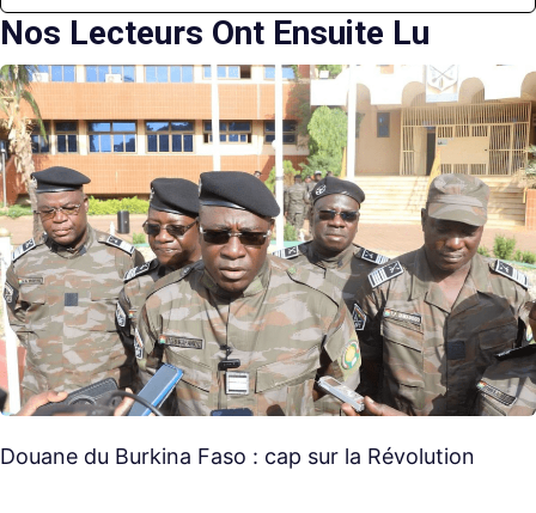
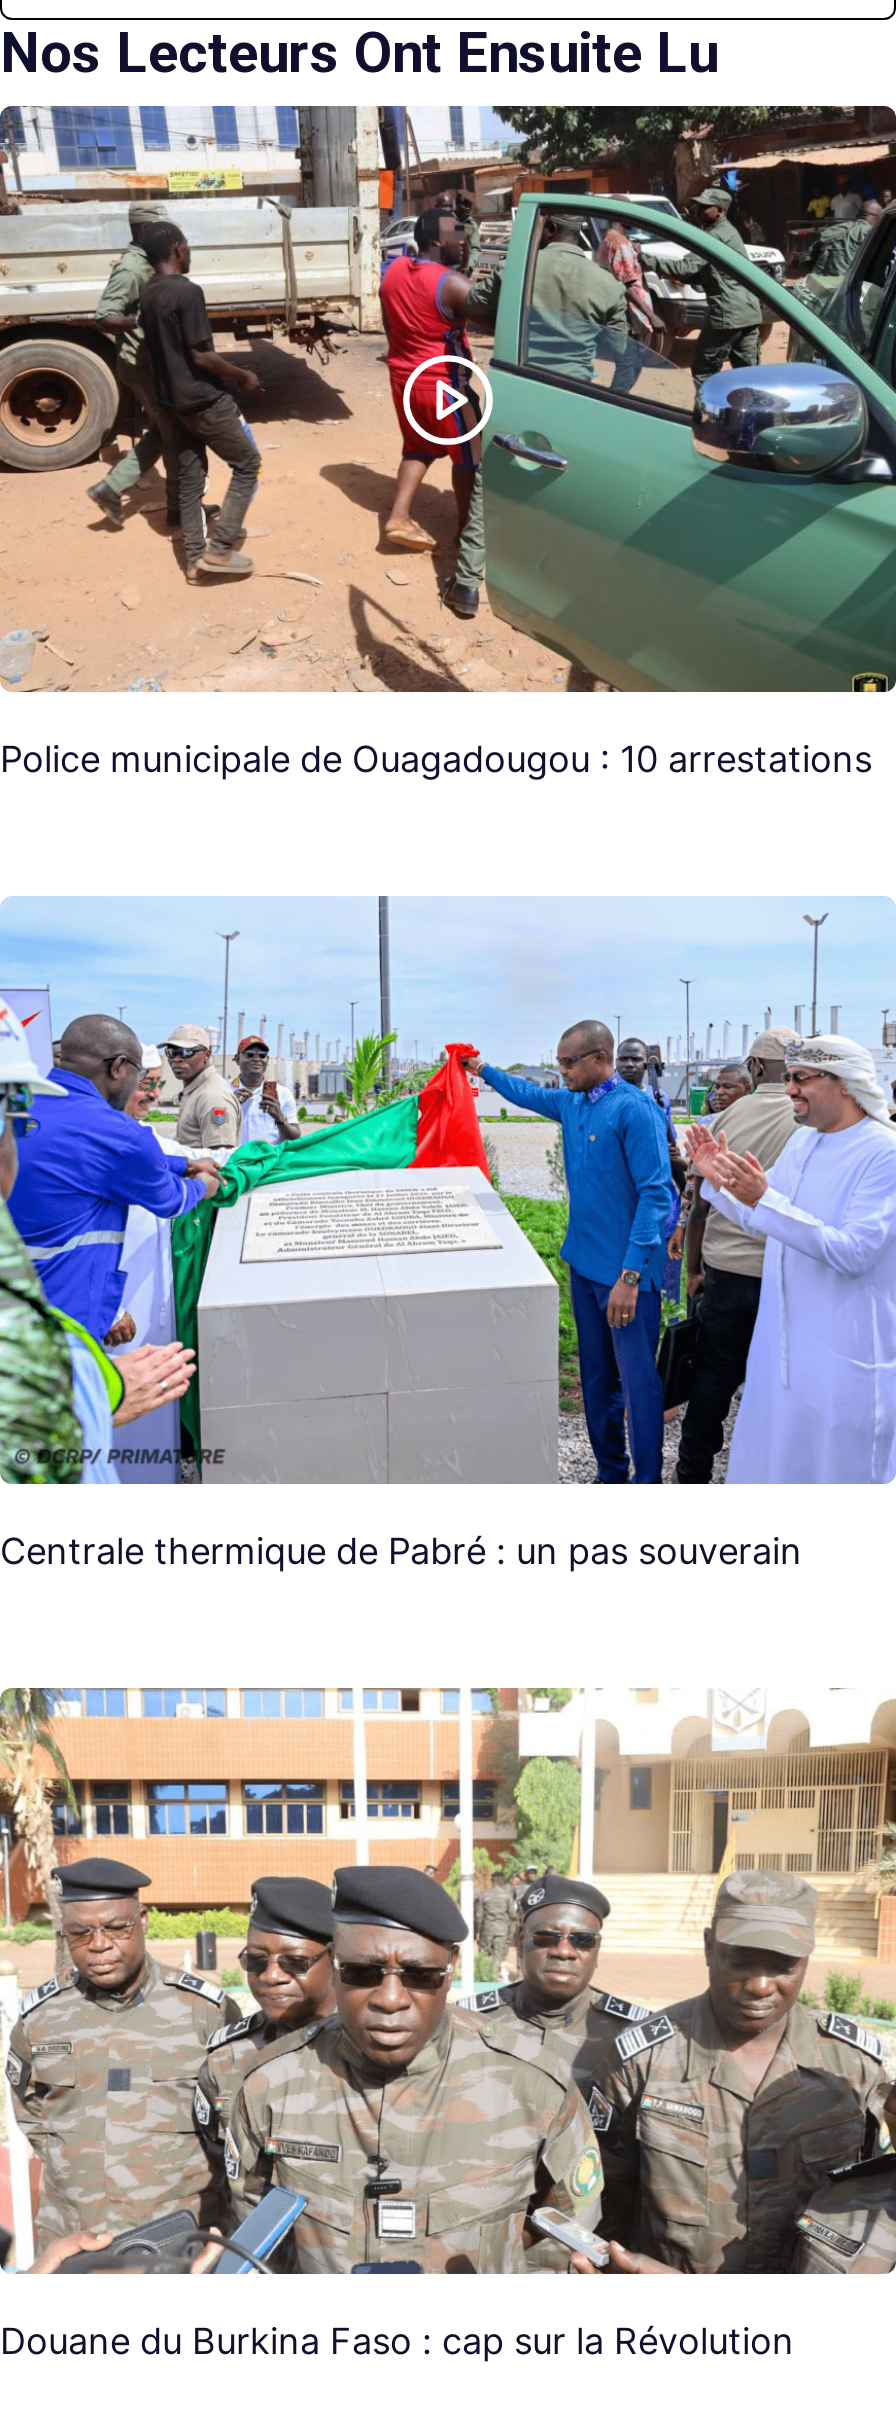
+ [image]
+ Police municipale de Ouagadougou : 10 arrestations

+ [image]
+ Centrale thermique de Pabré : un pas souverain
